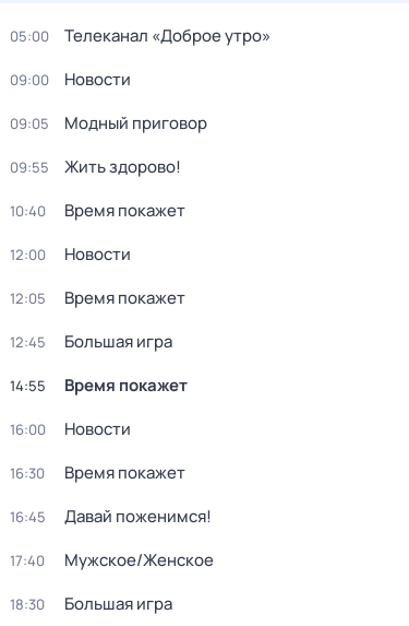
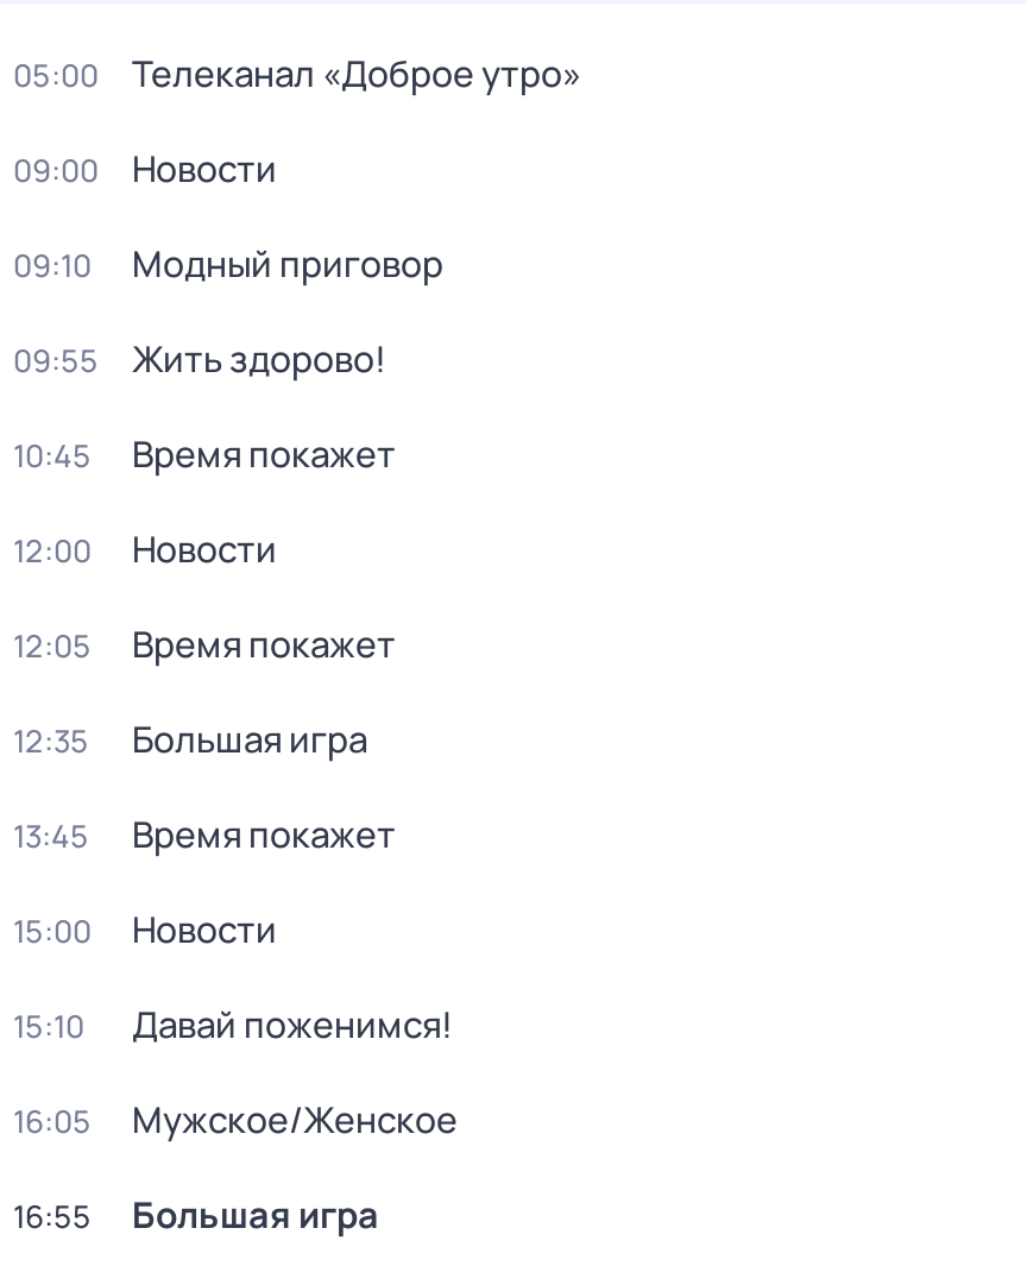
- 09:05 Модный приговор
+ 09:10 Модный приговор

- 10:40 Время покажет
+ 10:45 Время покажет

- 12:45 Большая игра
+ 12:35 Большая игра

- 14:55 Время покажет
+ 13:45 Время покажет

- 16:00 Новости
+ 15:00 Новости

- 16:30
- Время покажет
- 16:45
+ 15:10

- 17:40 Мужское/Женское
+ 16:05 Мужское/Женское

- 18:30 Большая игра
+ 16:55 Большая игра
